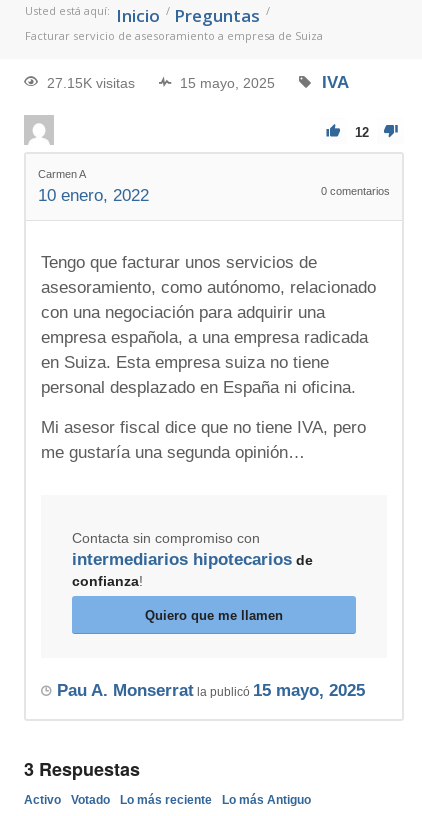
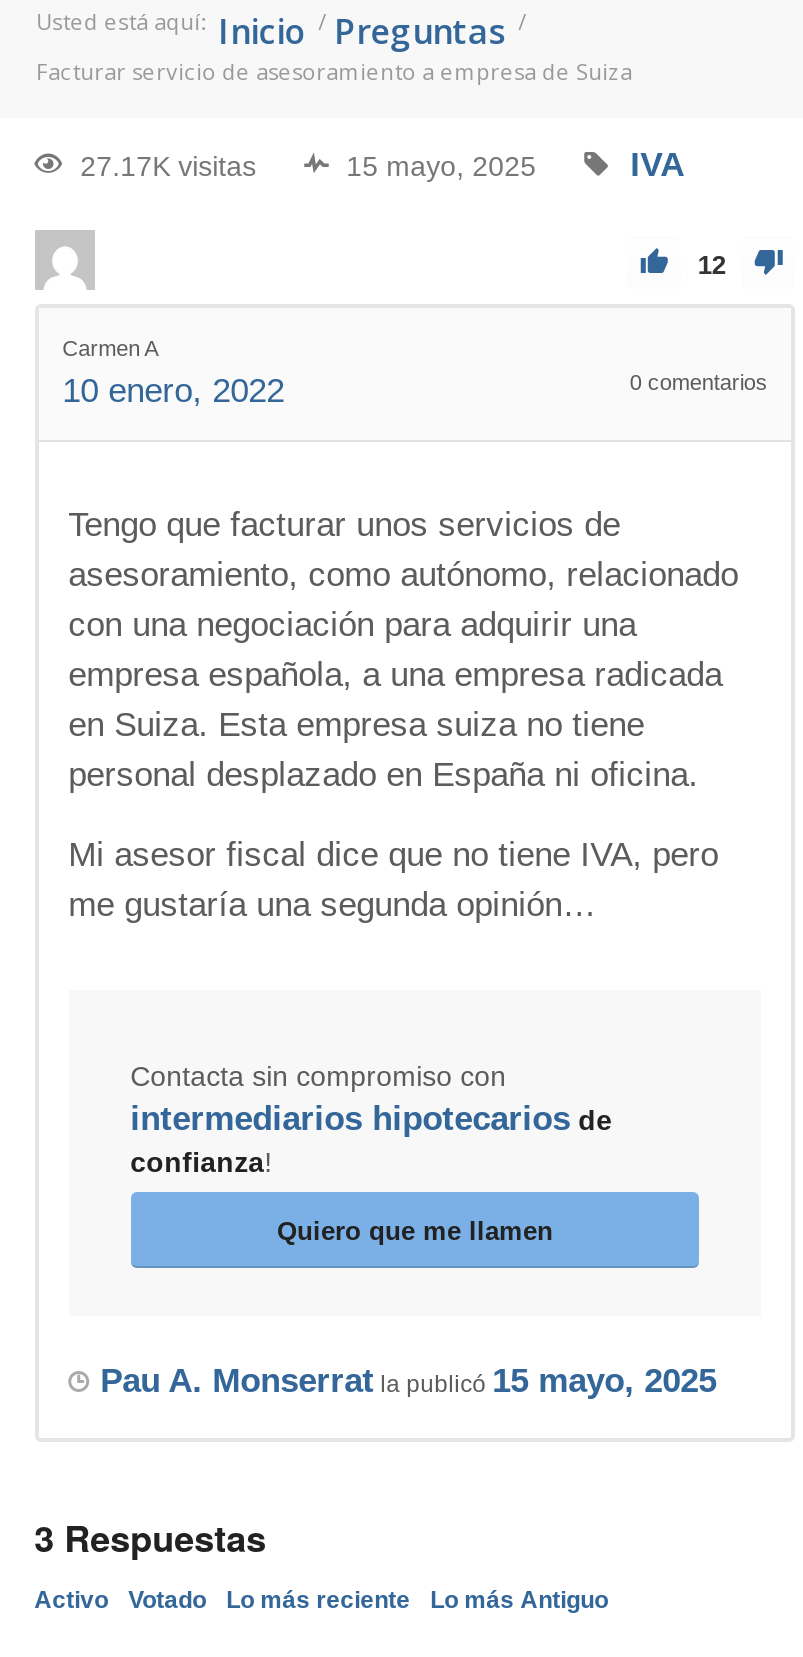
- 27.15K visitas
+ 27.17K visitas
